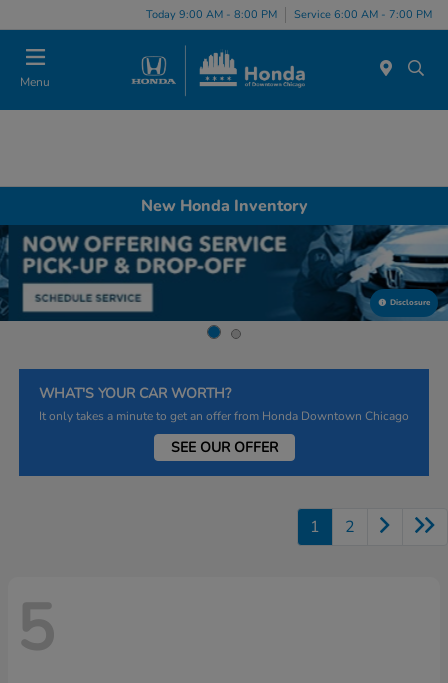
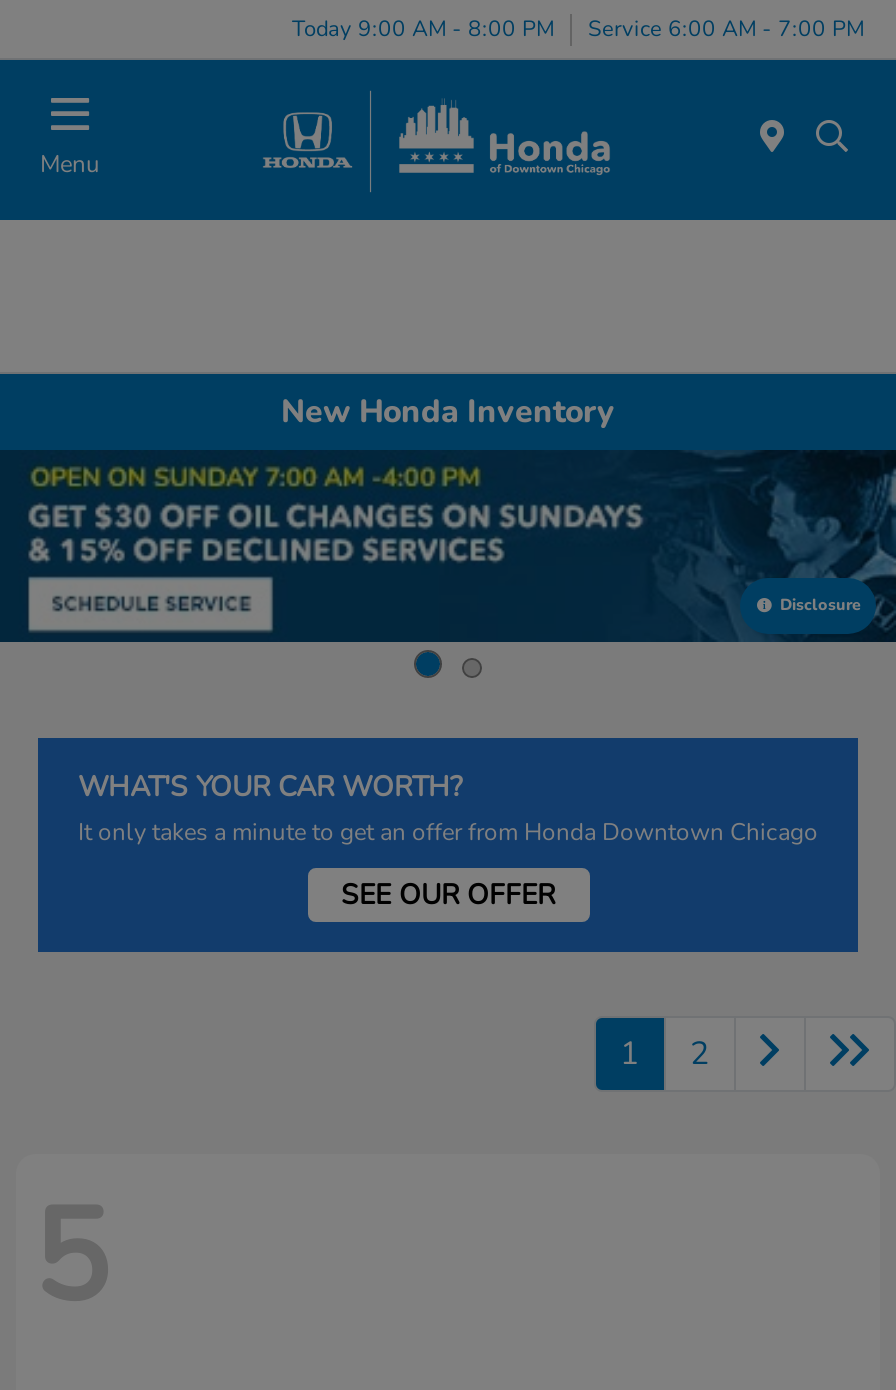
- [image]
+ [image]
